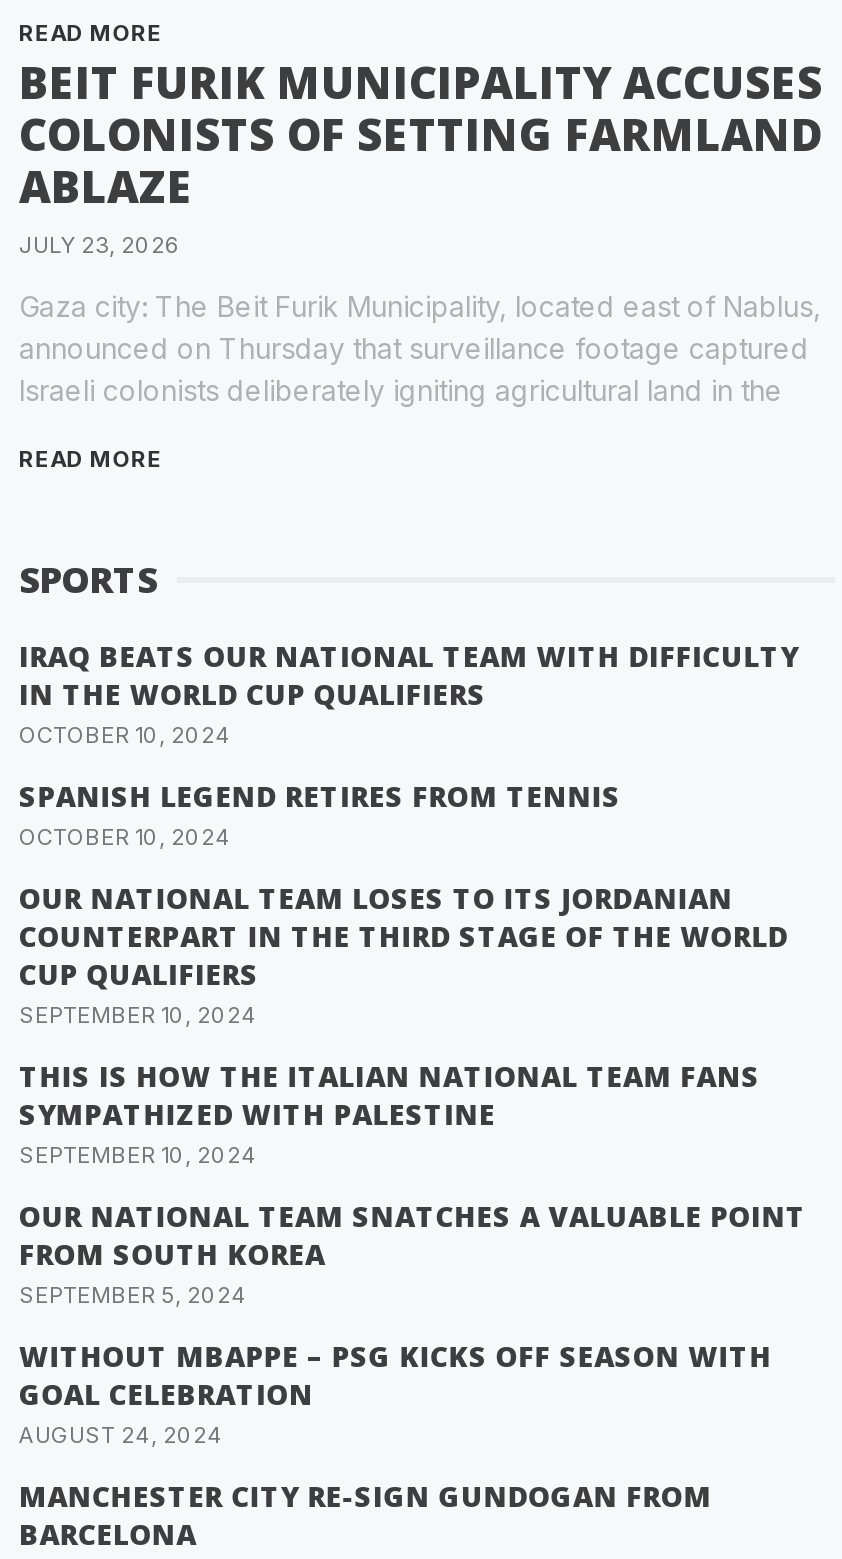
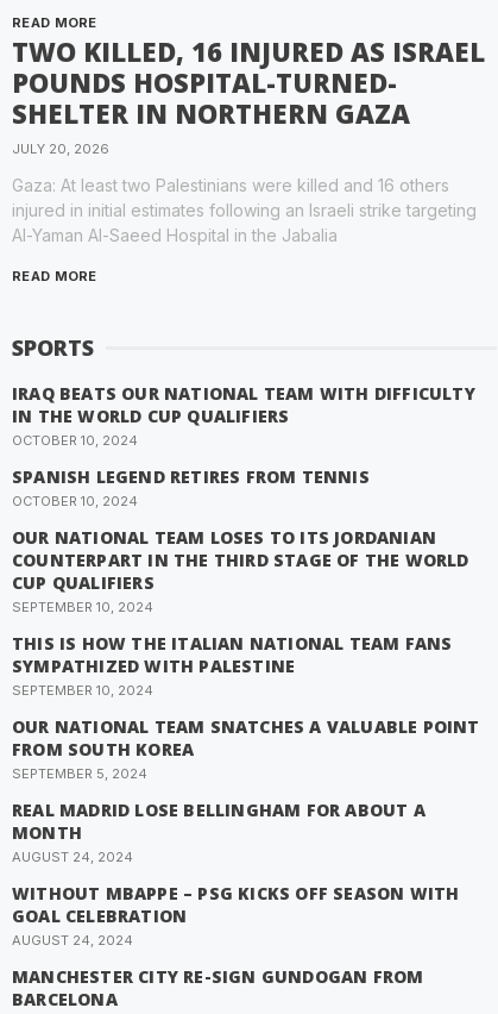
- BEIT FURIK MUNICIPALITY ACCUSES
- COLONISTS OF SETTING FARMLAND
- ABLAZE
- JULY 23, 2026
+ TWO KILLED, 16 INJURED AS ISRAEL
+ POUNDS HOSPITAL-TURNED-
+ SHELTER IN NORTHERN GAZA
+ JULY 20, 2026

- Gaza city: The Beit Furik Municipality, located east of Nablus,
- announced on Thursday that surveillance footage captured
- Israeli colonists deliberately igniting agricultural land in the
+ Gaza: At least two Palestinians were killed and 16 others
+ injured in initial estimates following an Israeli strike targeting
+ Al-Yaman Al-Saeed Hospital in the Jabalia

+ REAL MADRID LOSE BELLINGHAM FOR ABOUT A
+ MONTH
+ AUGUST 24, 2024
